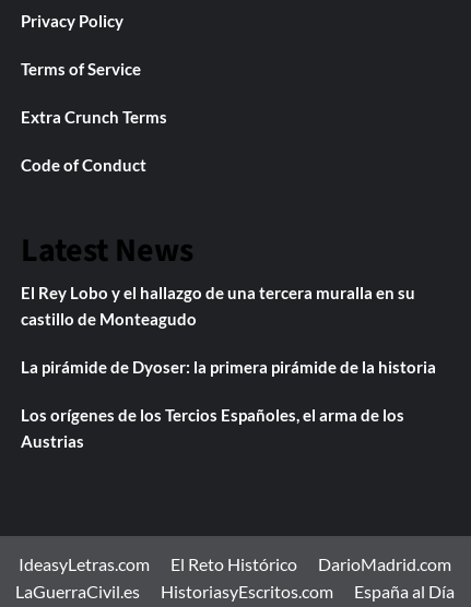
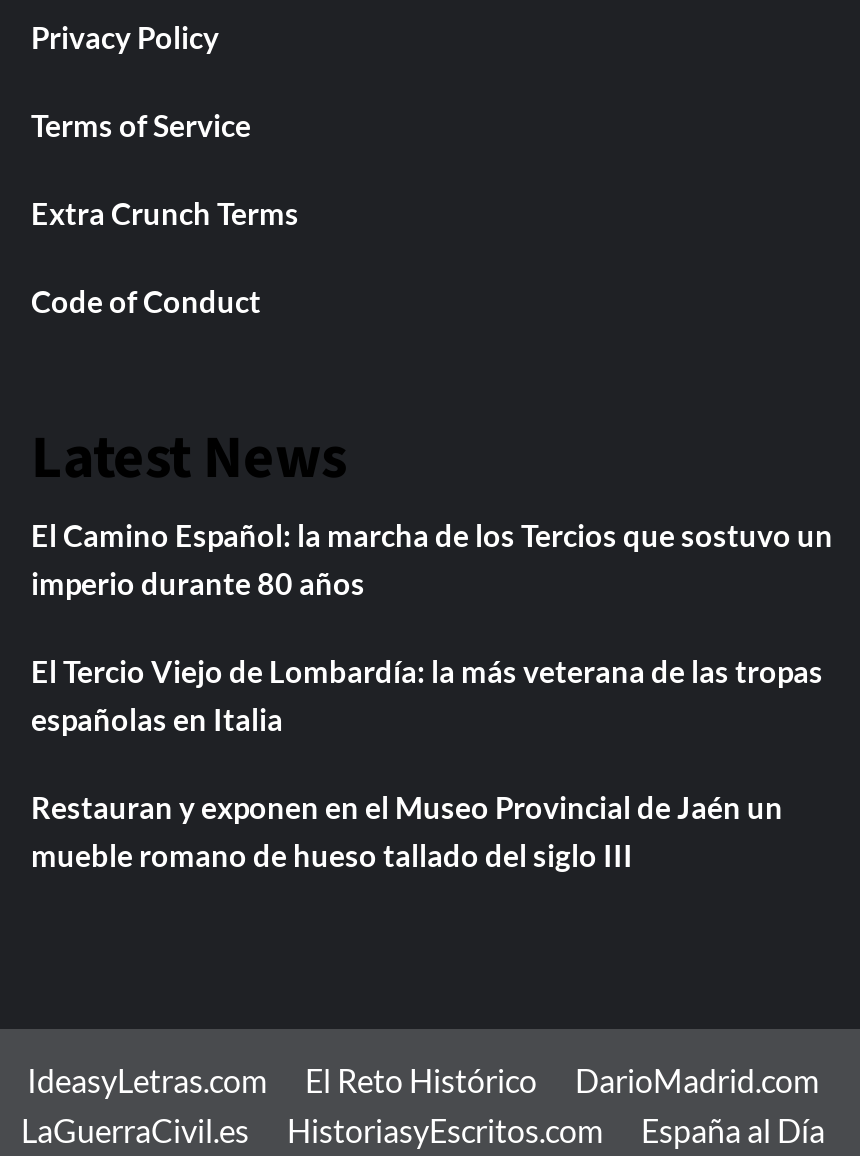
- El Rey Lobo y el hallazgo de una tercera muralla en su
- castillo de Monteagudo
+ El Camino Español: la marcha de los Tercios que sostuvo un
+ imperio durante 80 años

- La pirámide de Dyoser: la primera pirámide de la historia
+ El Tercio Viejo de Lombardía: la más veterana de las tropas
+ españolas en Italia

- Los orígenes de los Tercios Españoles, el arma de los
- Austrias
+ Restauran y exponen en el Museo Provincial de Jaén un
+ mueble romano de hueso tallado del siglo III
